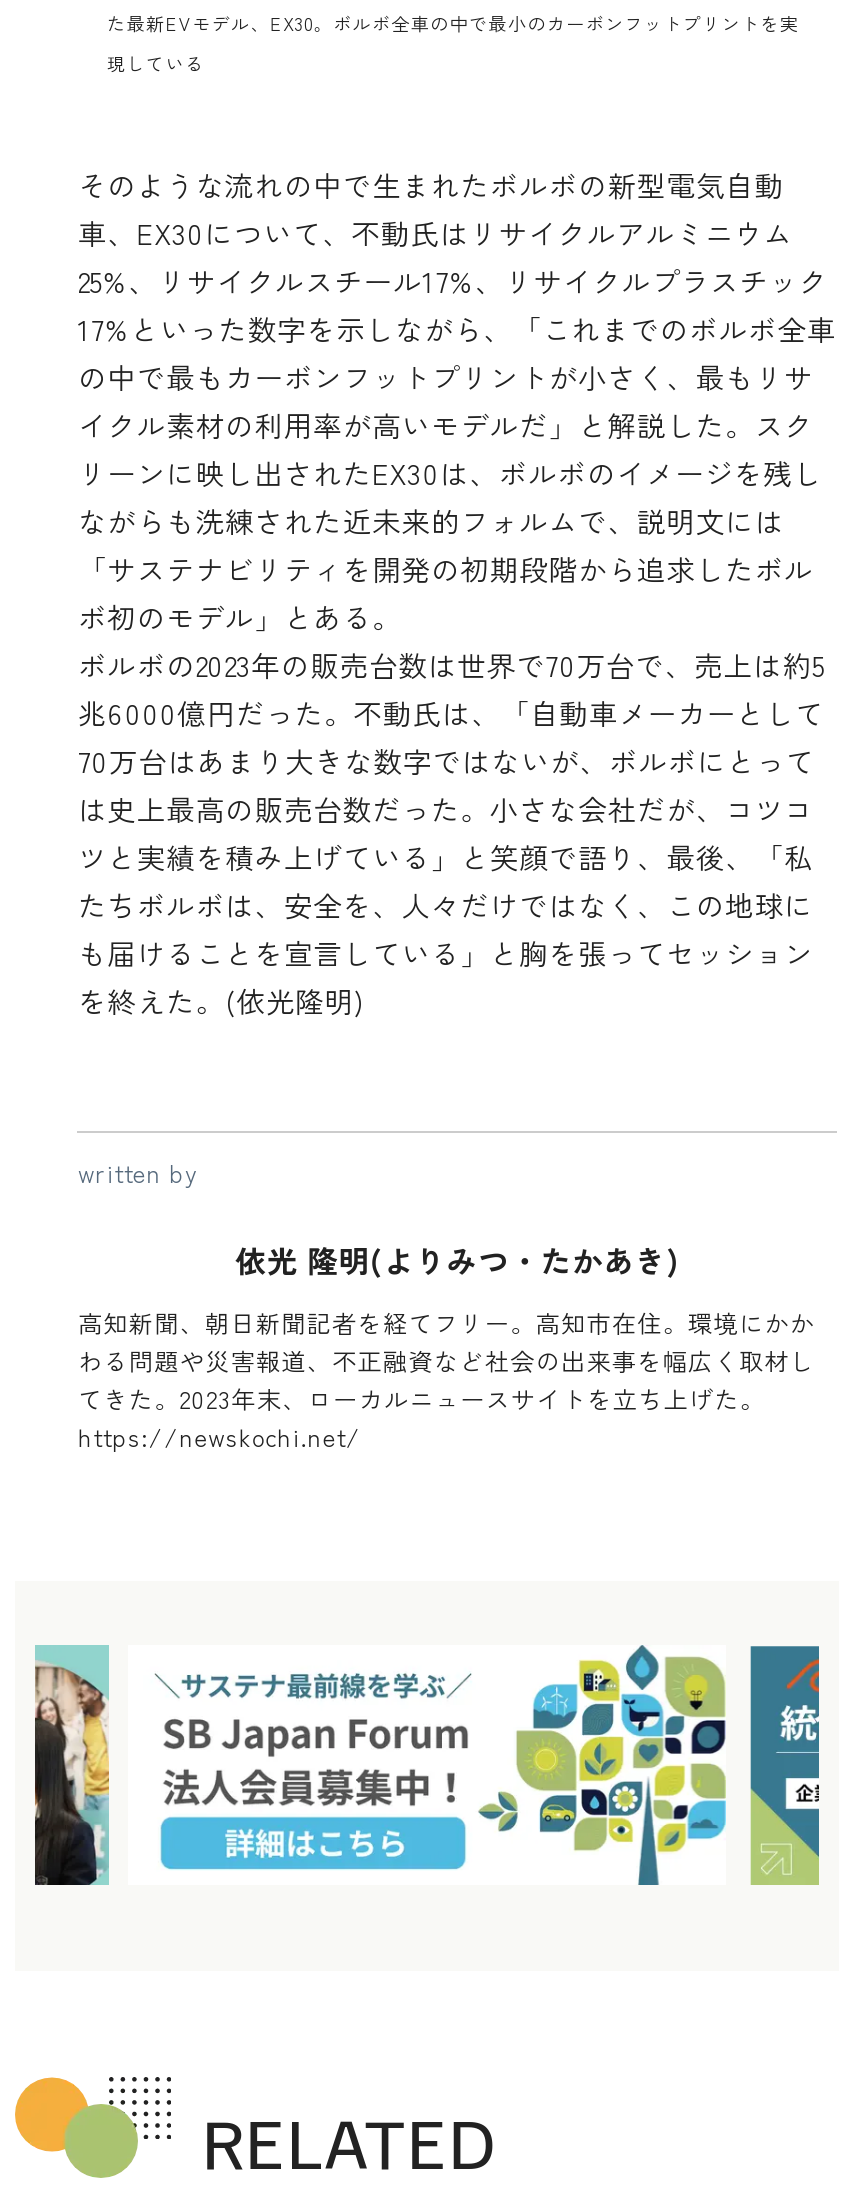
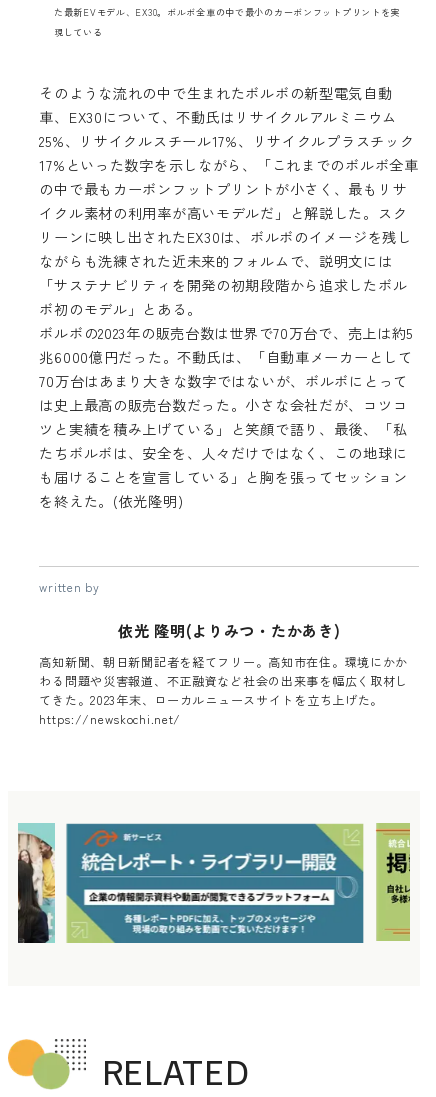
- [image]
+ [image]

- [image]
+ [image]
